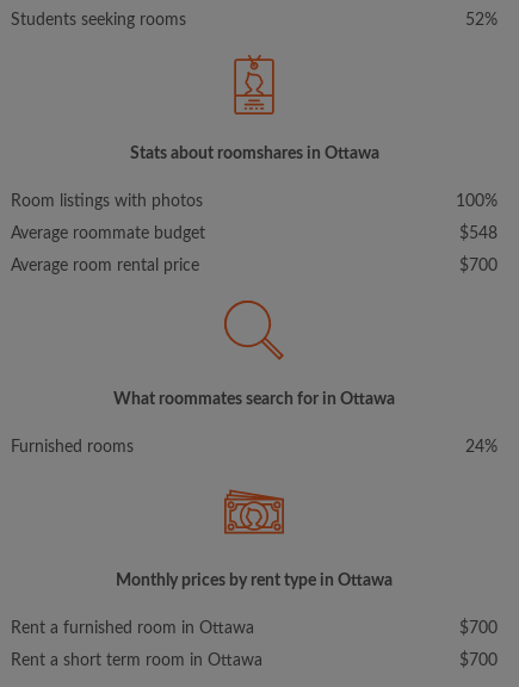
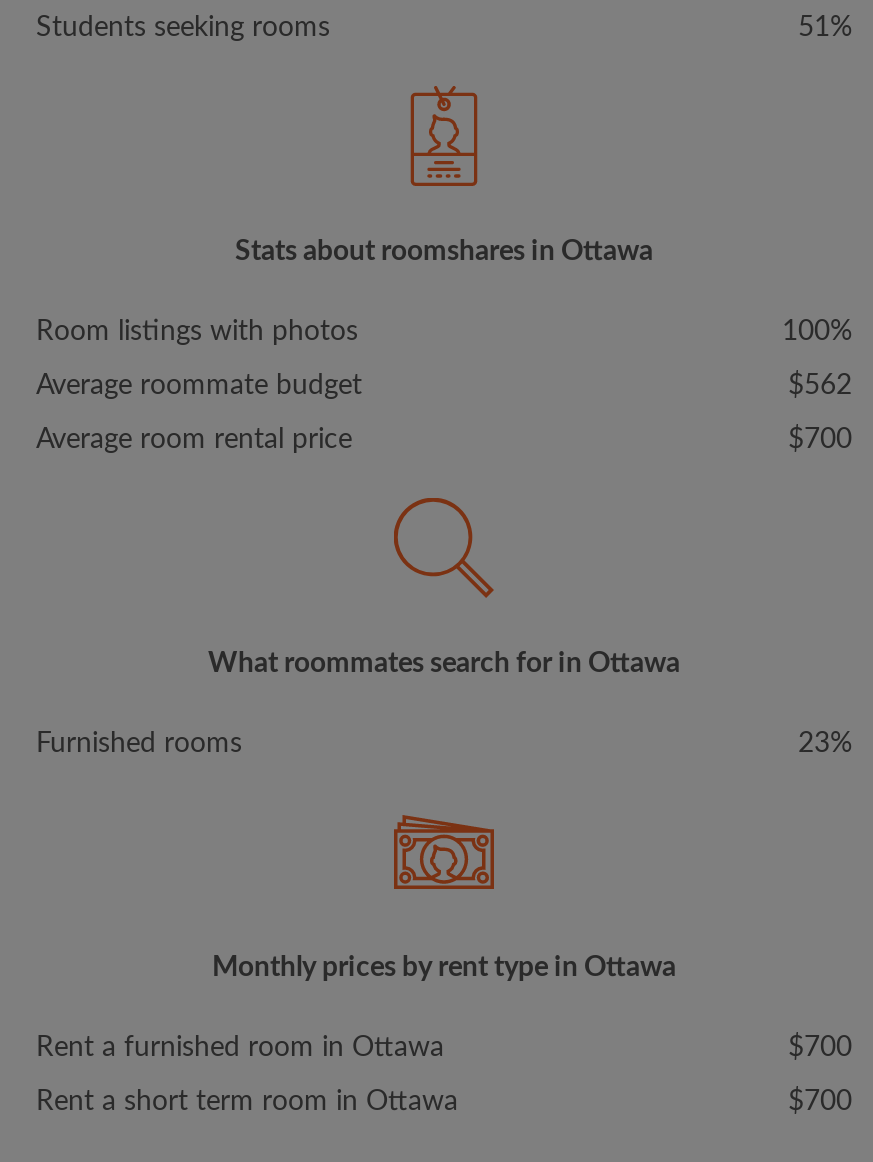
- 52%
+ 51%

- $548
+ $562

- 24%
+ 23%
